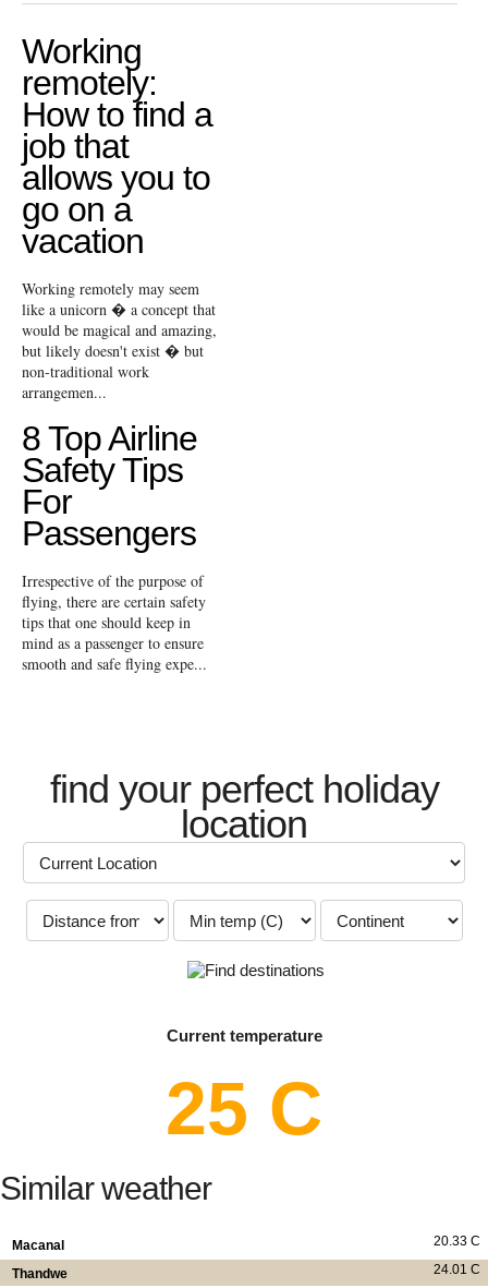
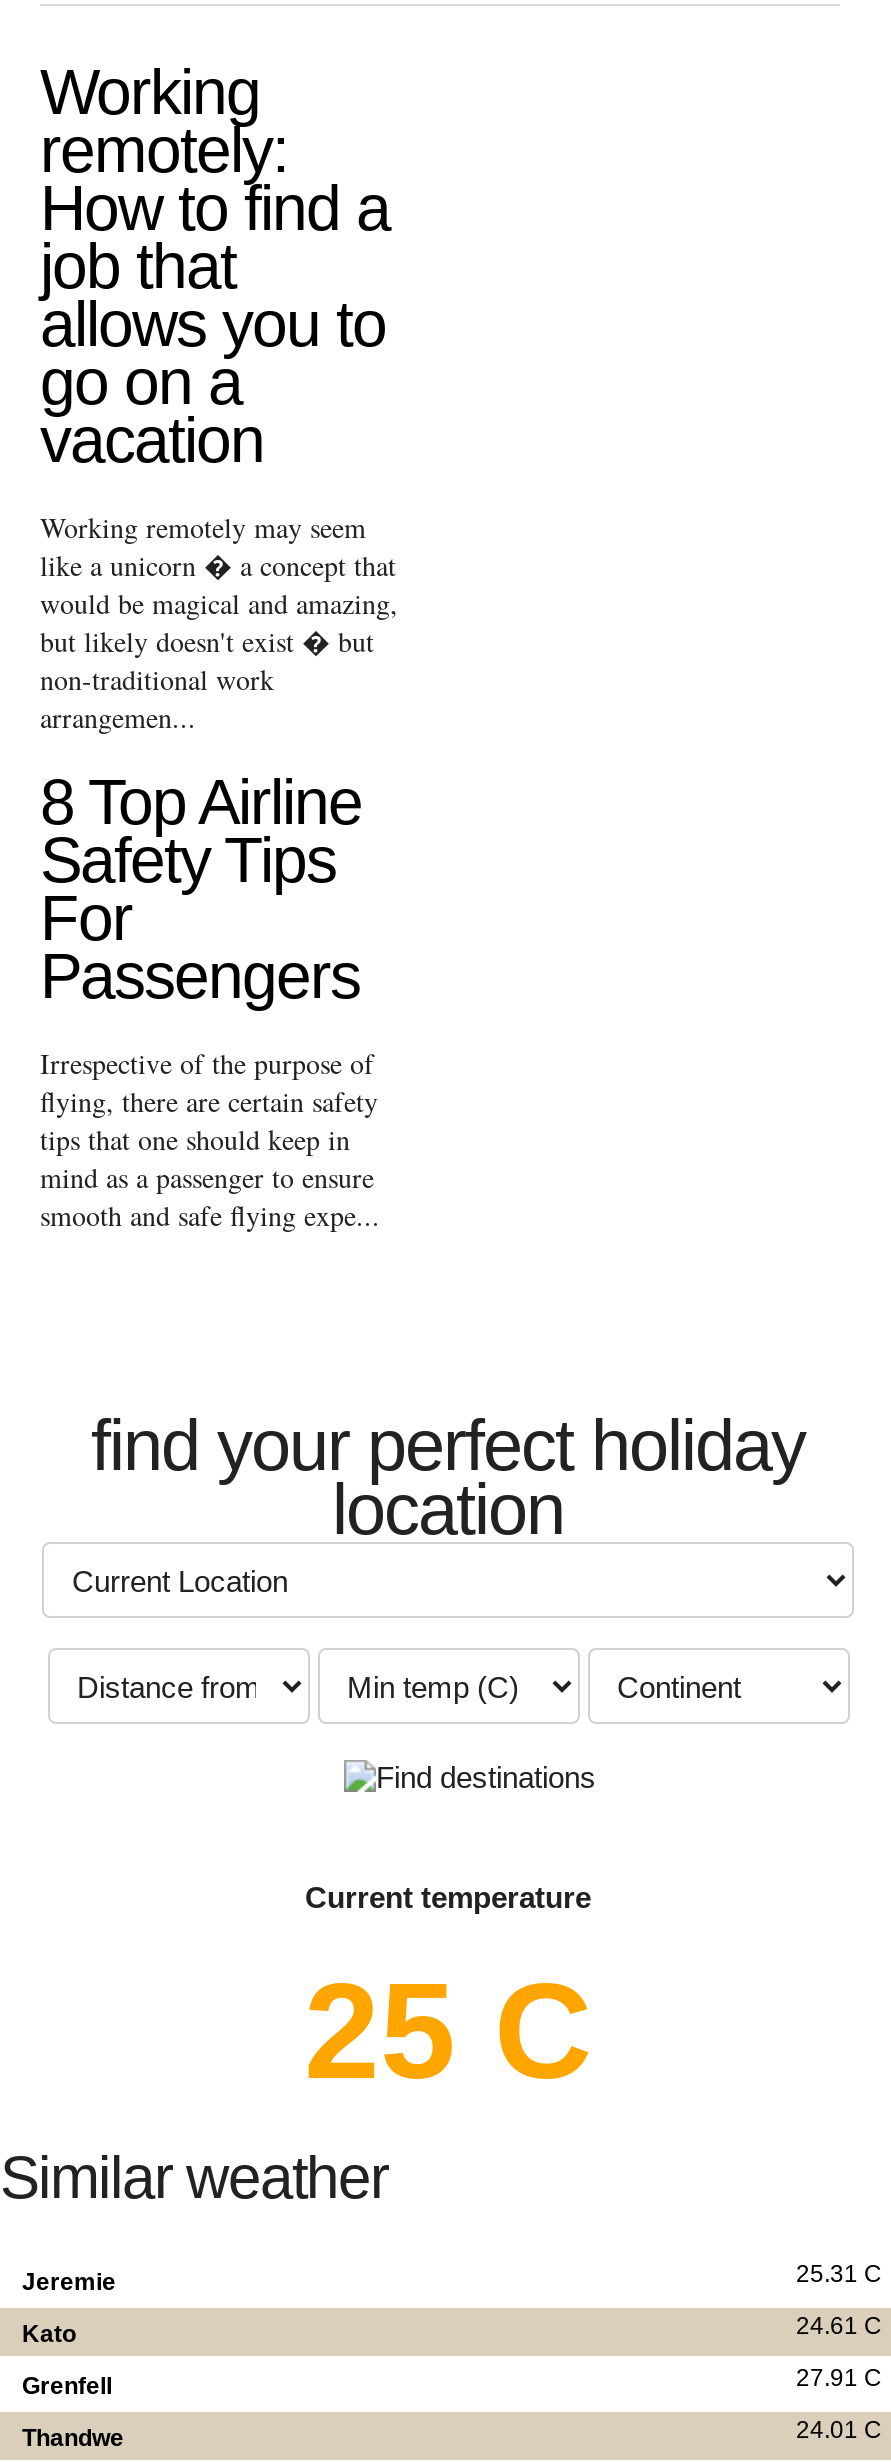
- 20.33 C
- Macanal
+ 25.31 C
+ Jeremie
+ 24.61 C
+ Kato
+ 27.91 C
+ Grenfell
